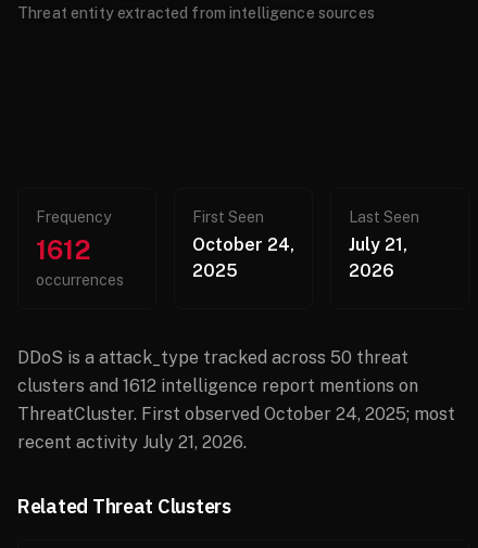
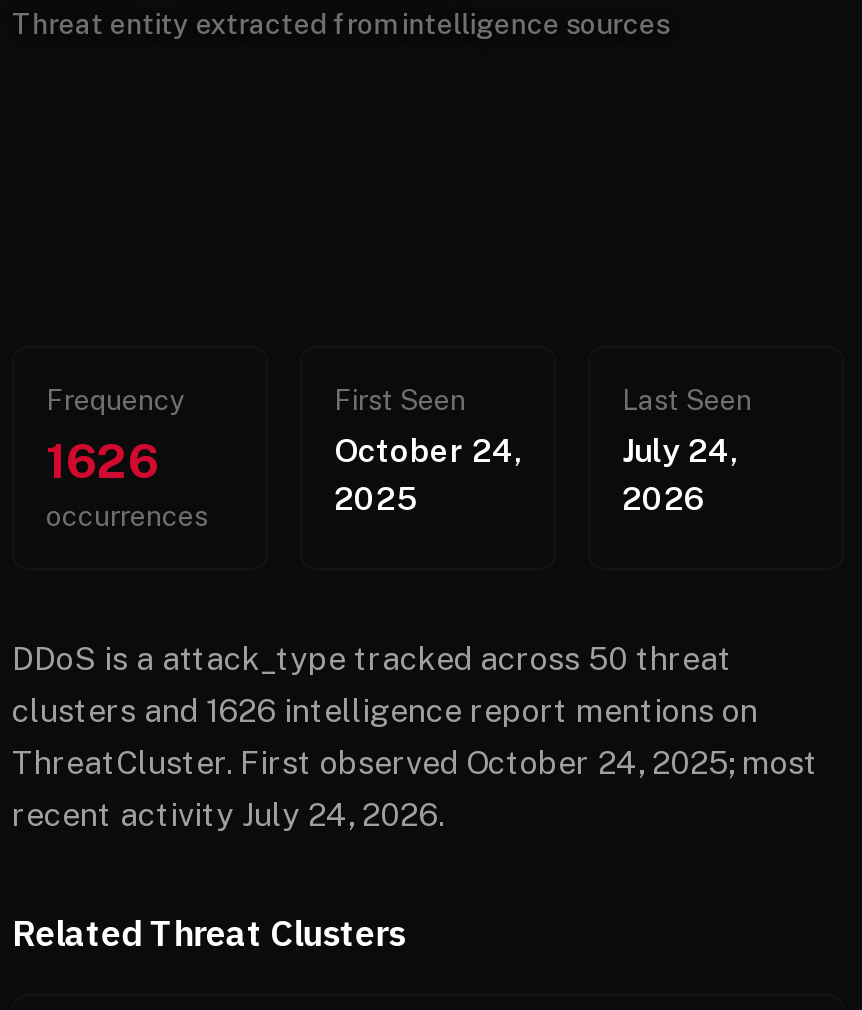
- 1612
+ 1626

- July 21,
+ July 24,

- clusters and 1612 intelligence report mentions on
+ clusters and 1626 intelligence report mentions on

- recent activity July 21, 2026.
+ recent activity July 24, 2026.
